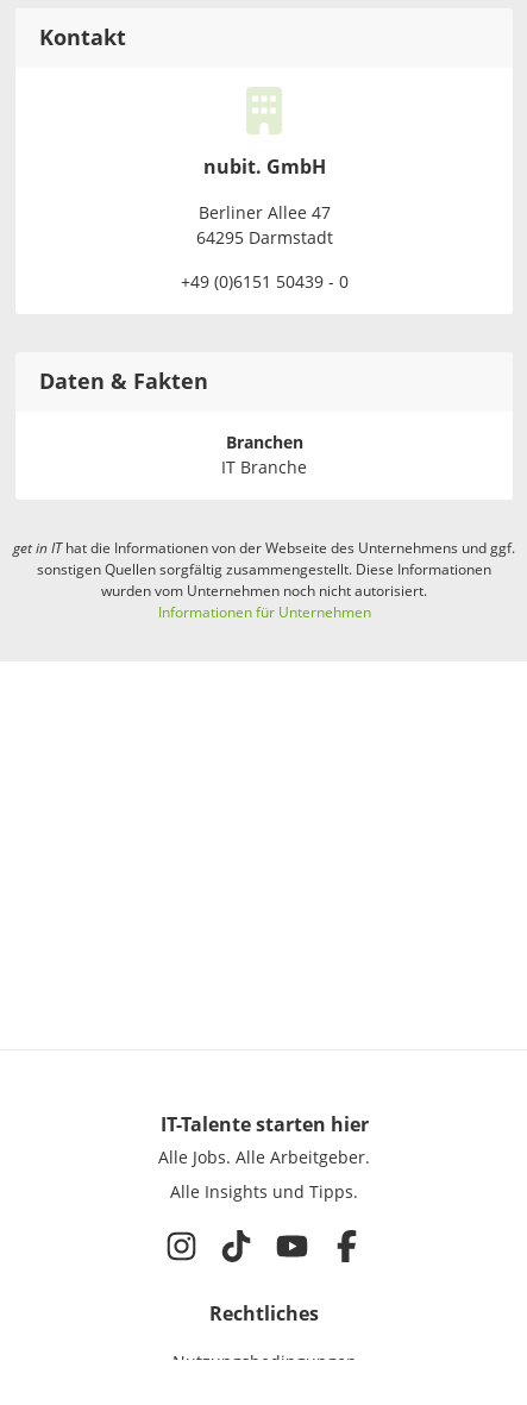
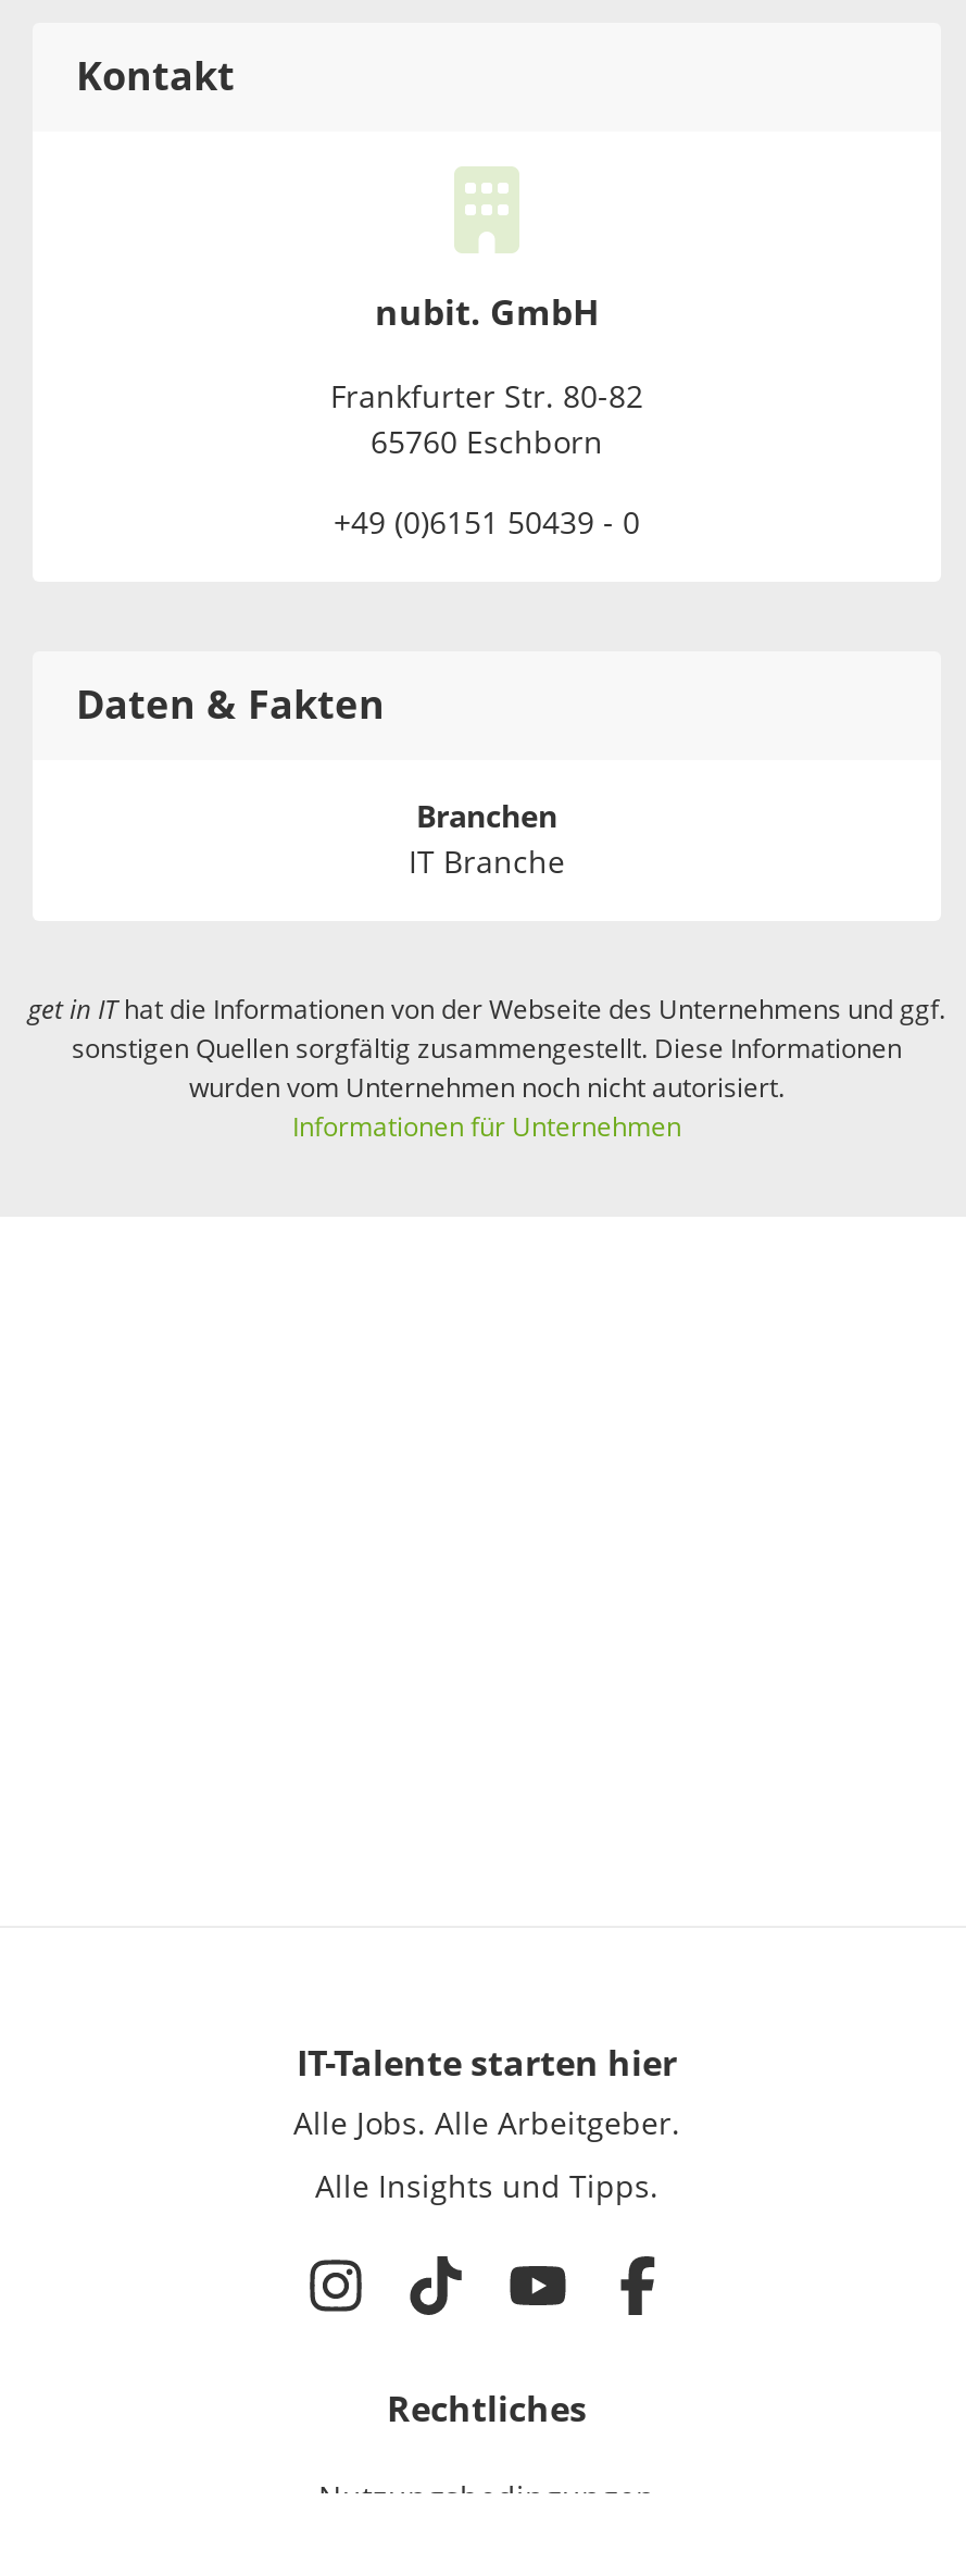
- Berliner Allee 47
- 64295 Darmstadt
+ Frankfurter Str. 80-82
+ 65760 Eschborn
